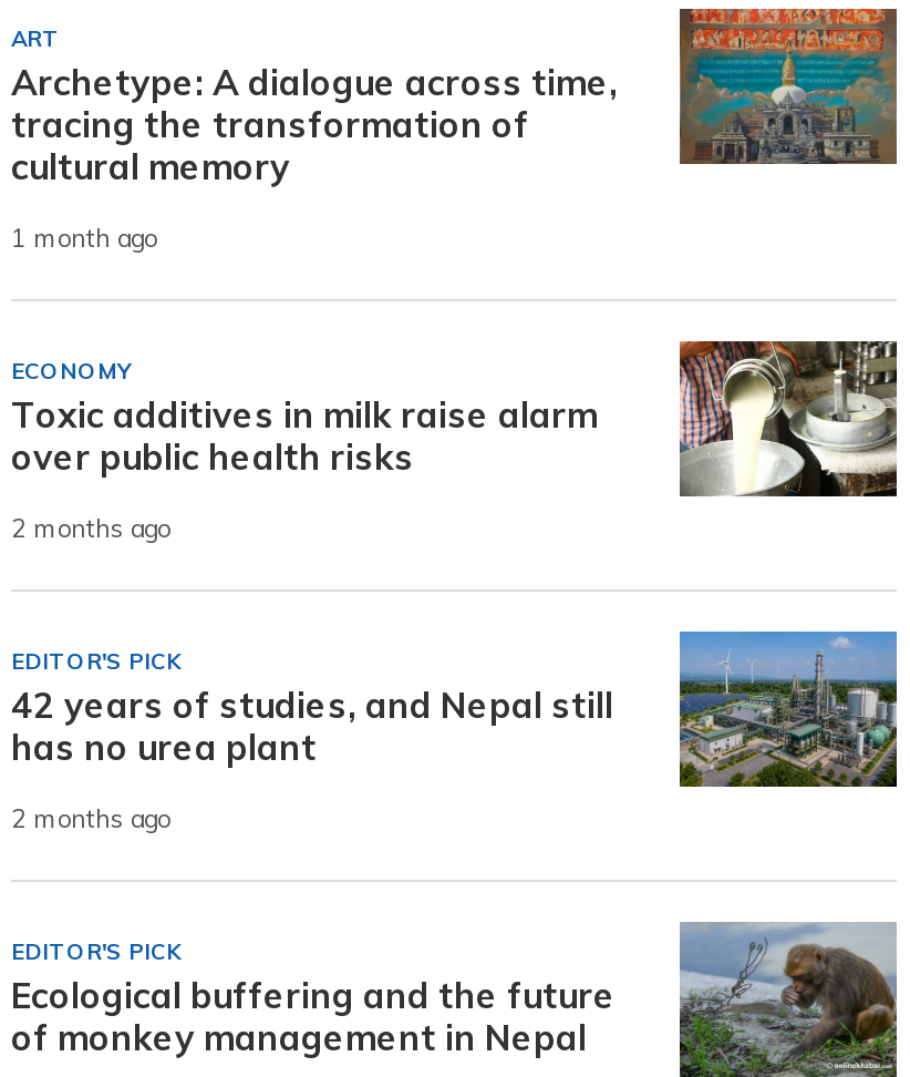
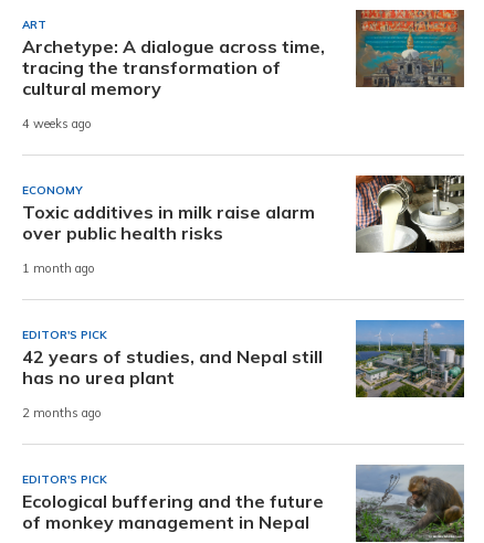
- 1 month ago
+ 4 weeks ago

- 2 months ago
+ 1 month ago
